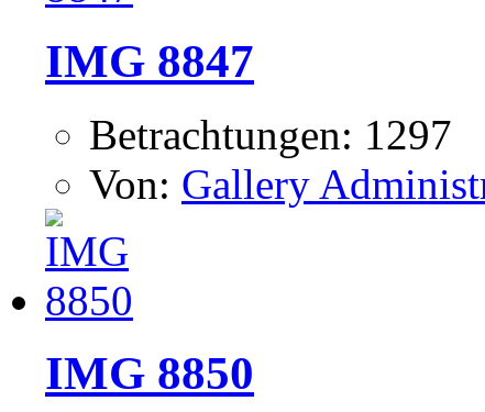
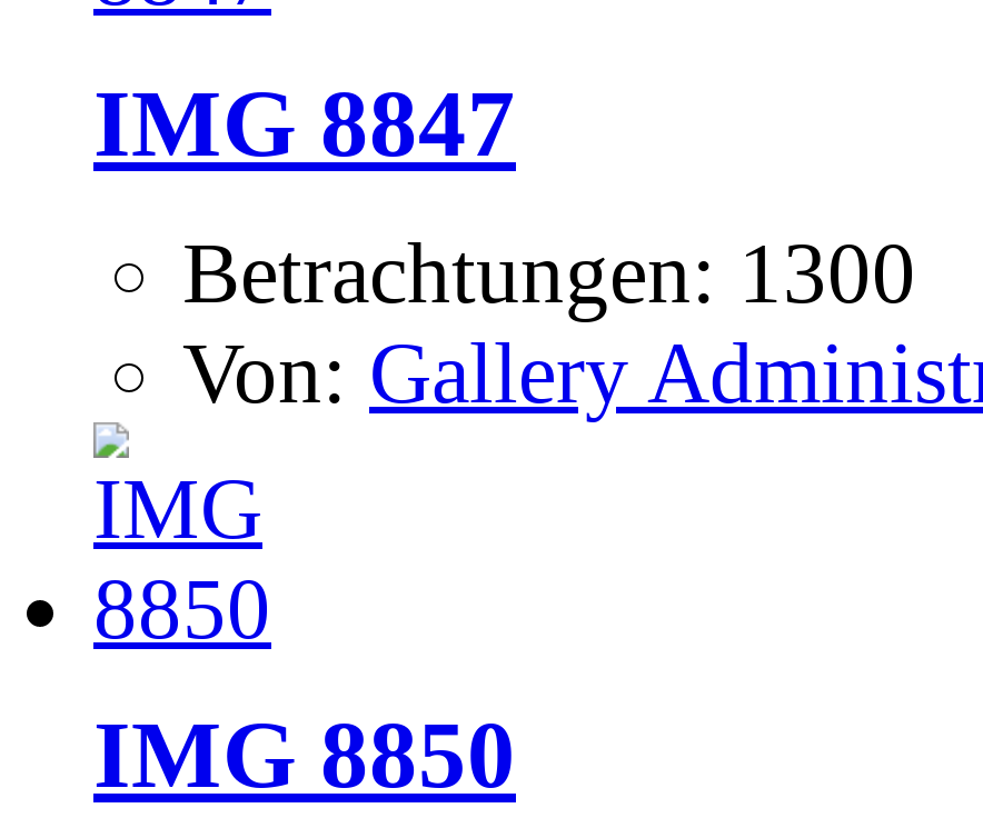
- Betrachtungen: 1297
+ Betrachtungen: 1300
